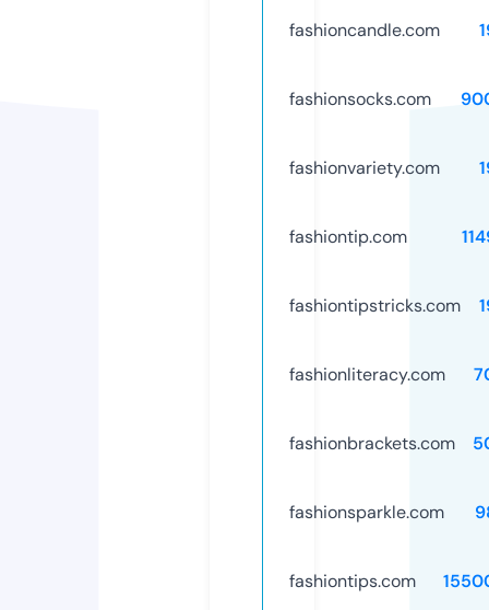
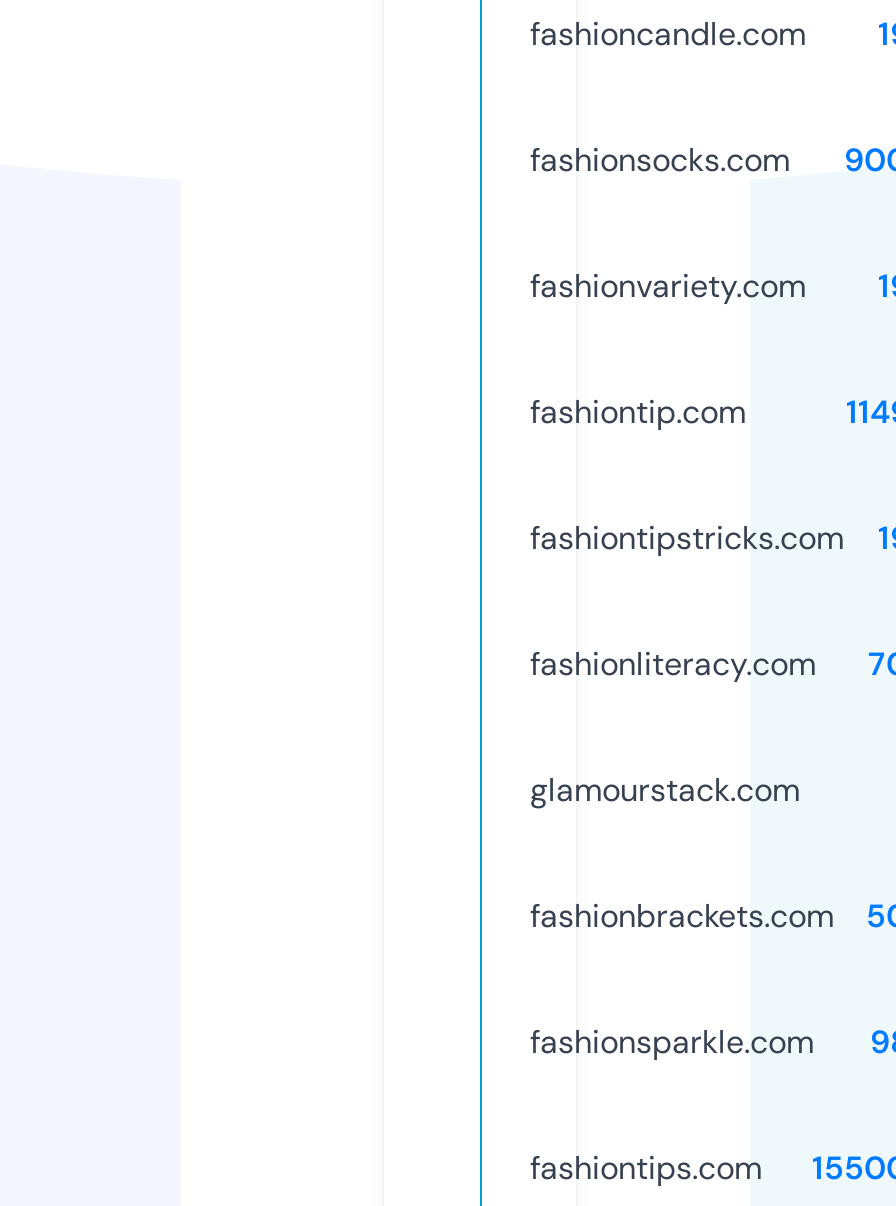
+ glamourstack.com
